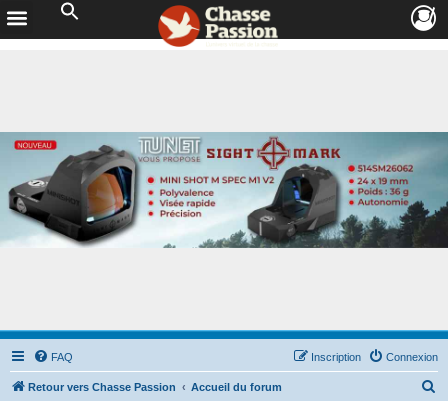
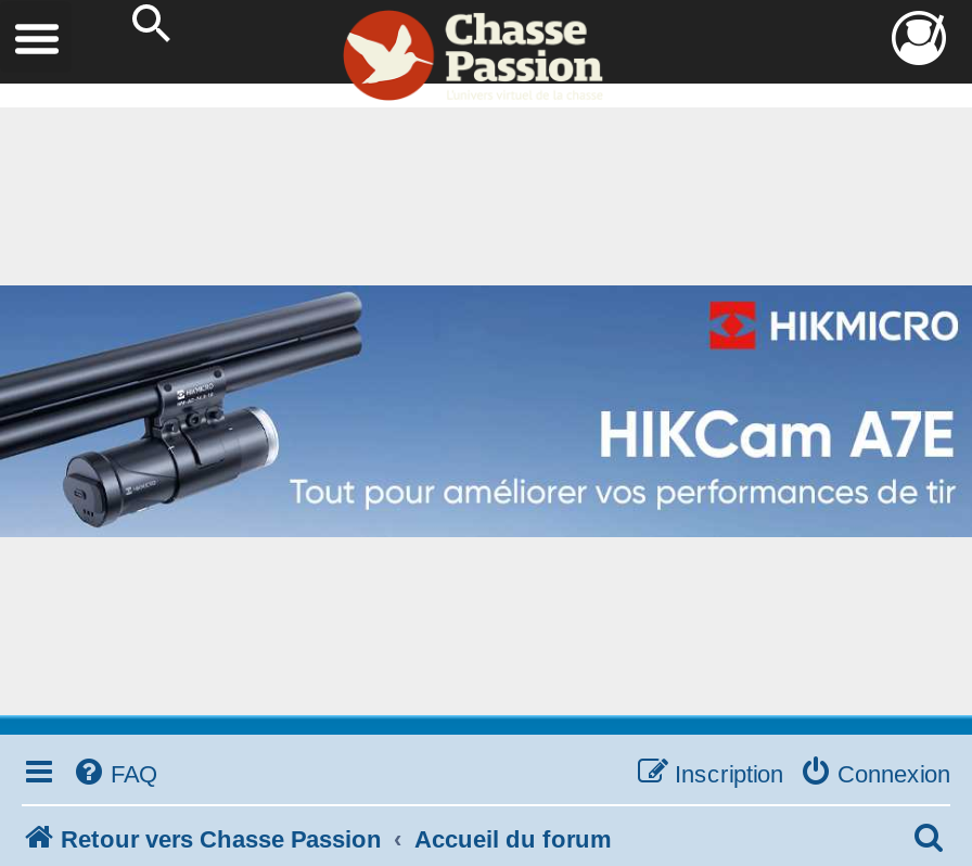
- [image]
+ [image]
